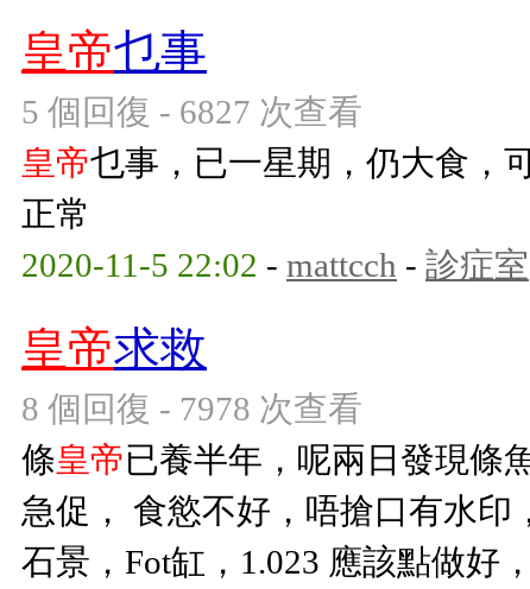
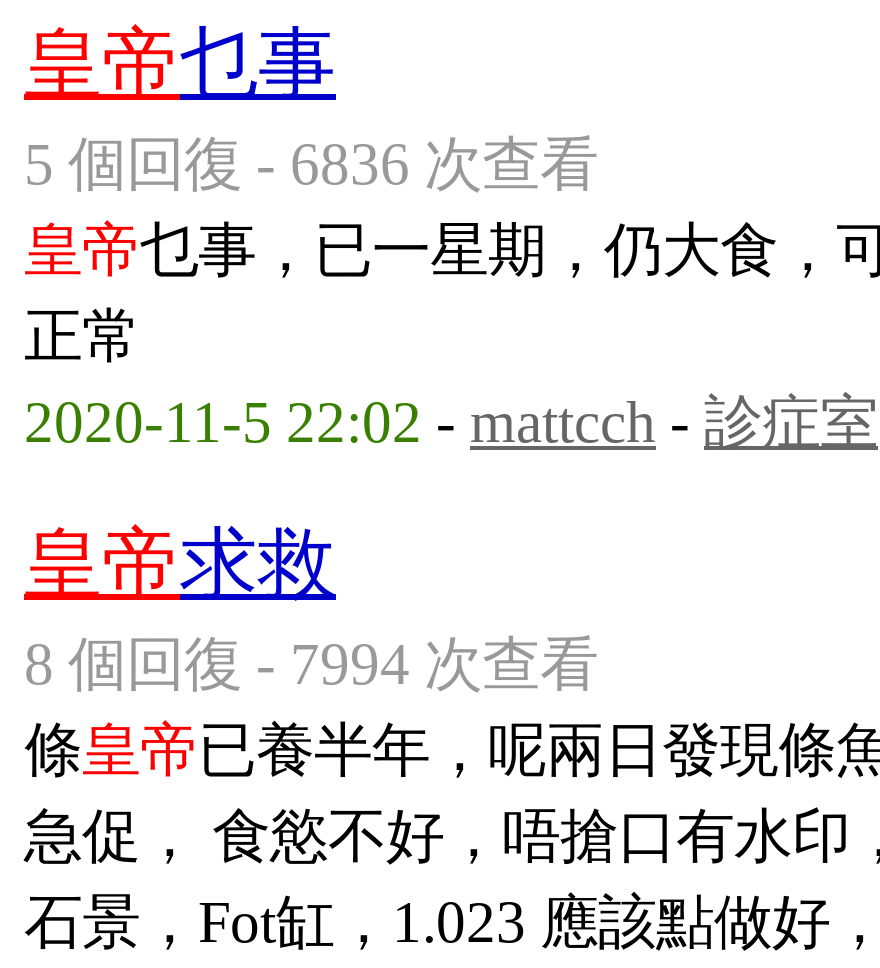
- 5 個回復 - 6827 次查看
+ 5 個回復 - 6836 次查看

- 8 個回復 - 7978 次查看
+ 8 個回復 - 7994 次查看
